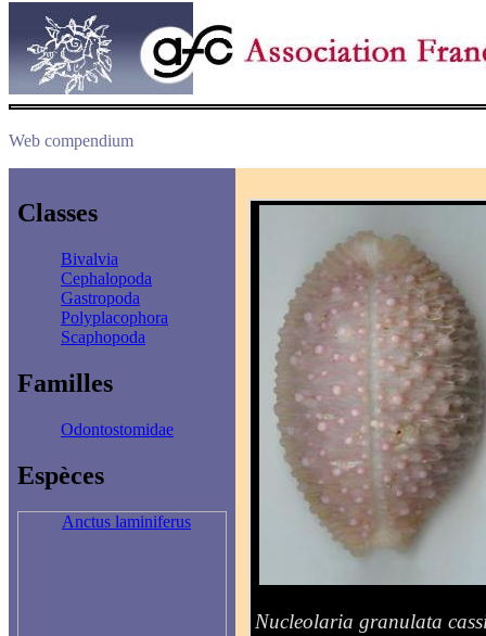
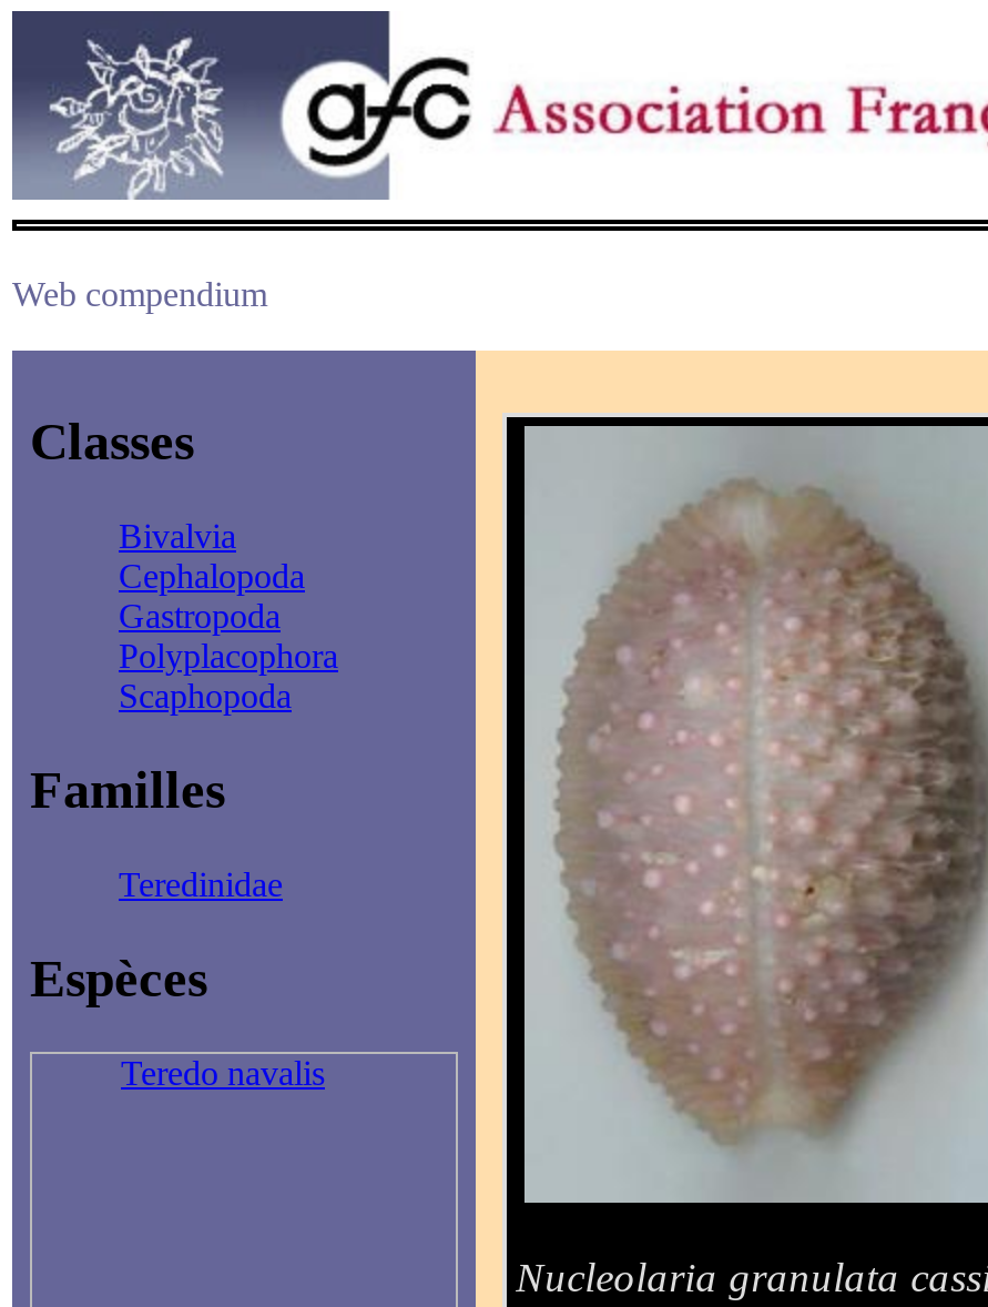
- Odontostomidae
+ Teredinidae

- Anctus laminiferus
+ Teredo navalis
